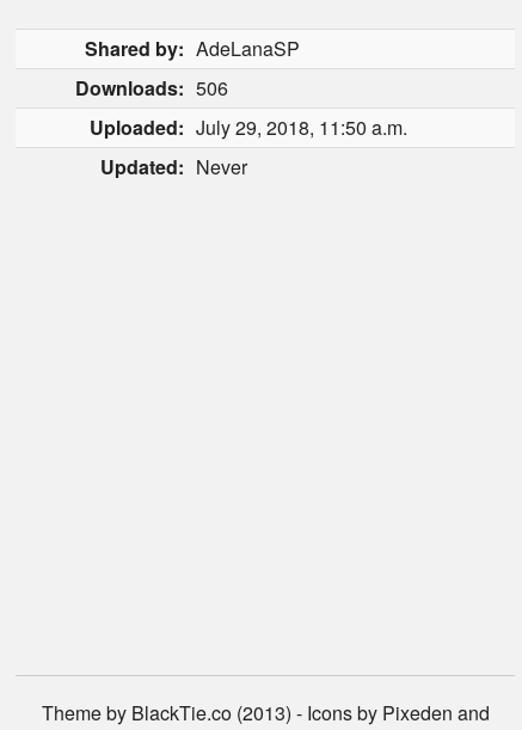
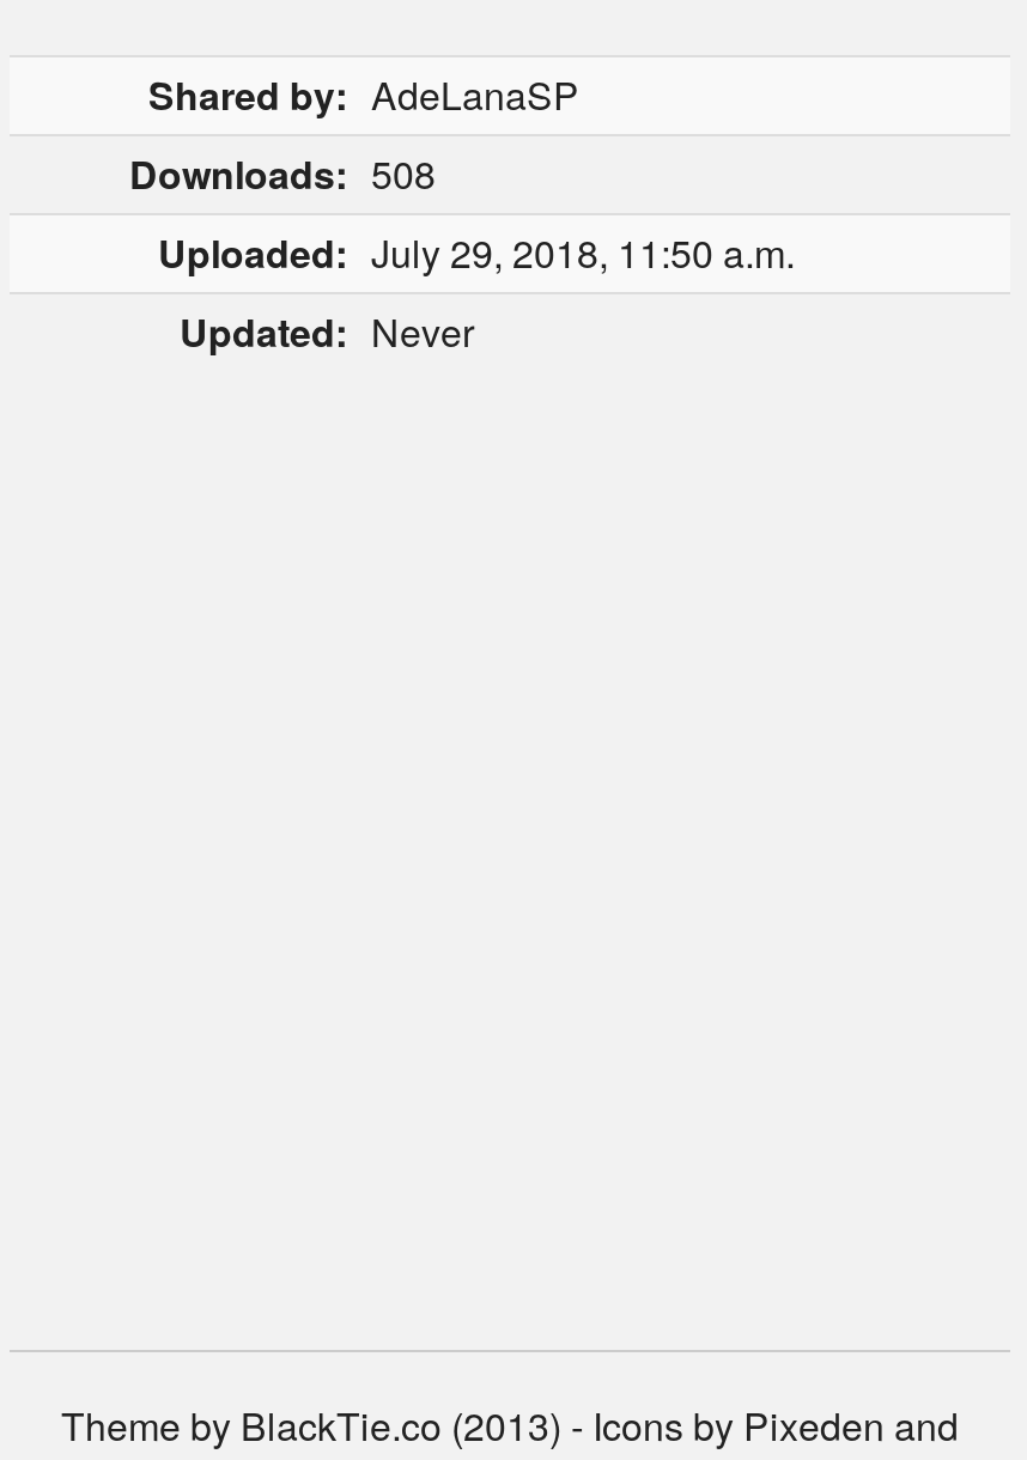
- Downloads: 506
+ Downloads: 508
